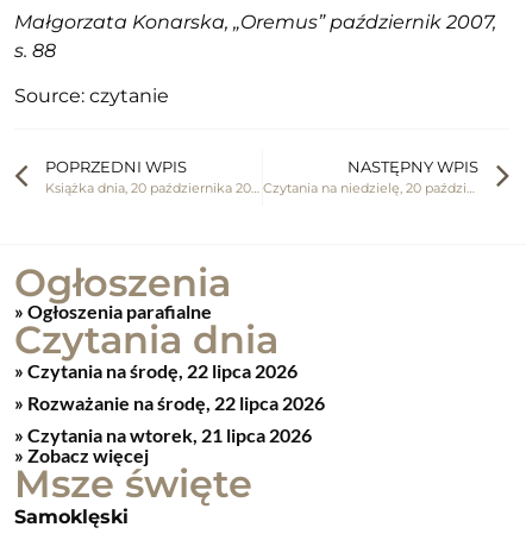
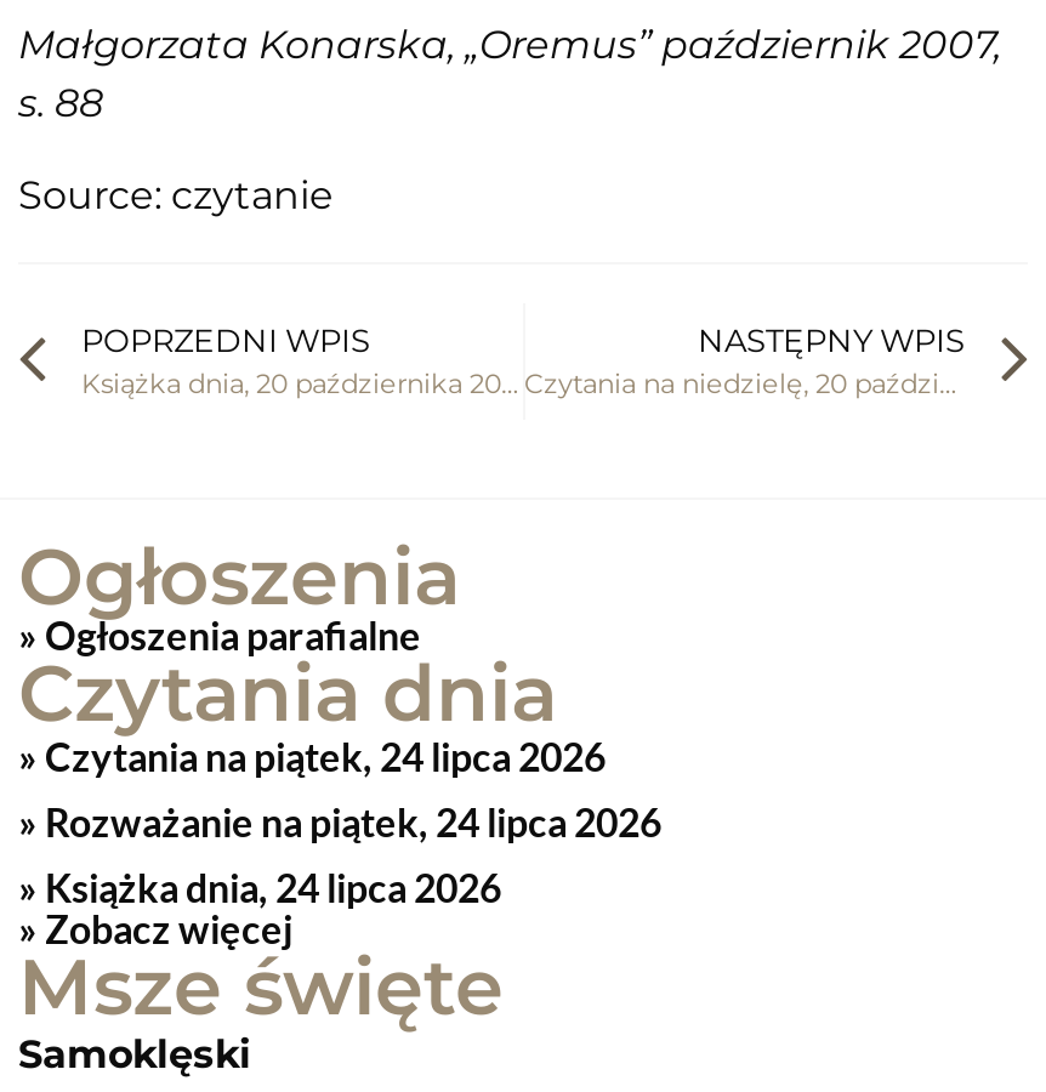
- Czytania na środę, 22 lipca 2026
- Rozważanie na środę, 22 lipca 2026
- Czytania na wtorek, 21 lipca 2026
+ Czytania na piątek, 24 lipca 2026
+ Rozważanie na piątek, 24 lipca 2026
+ Książka dnia, 24 lipca 2026
